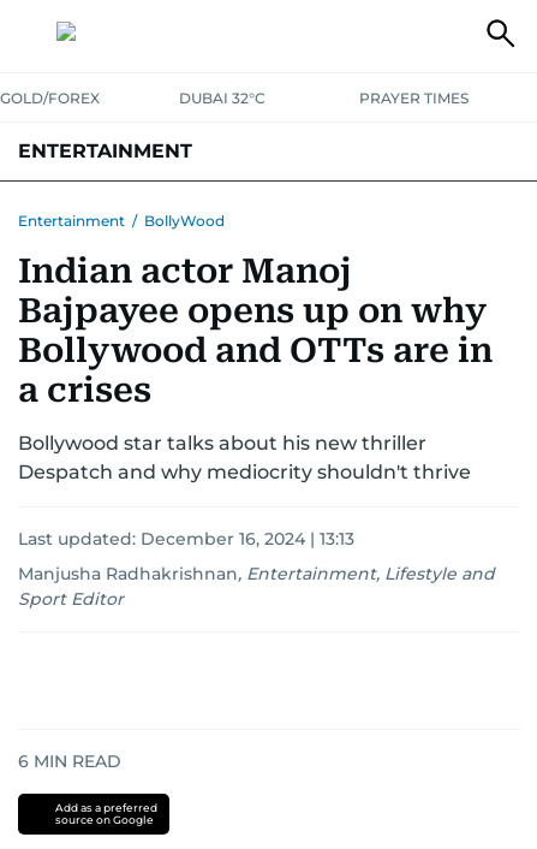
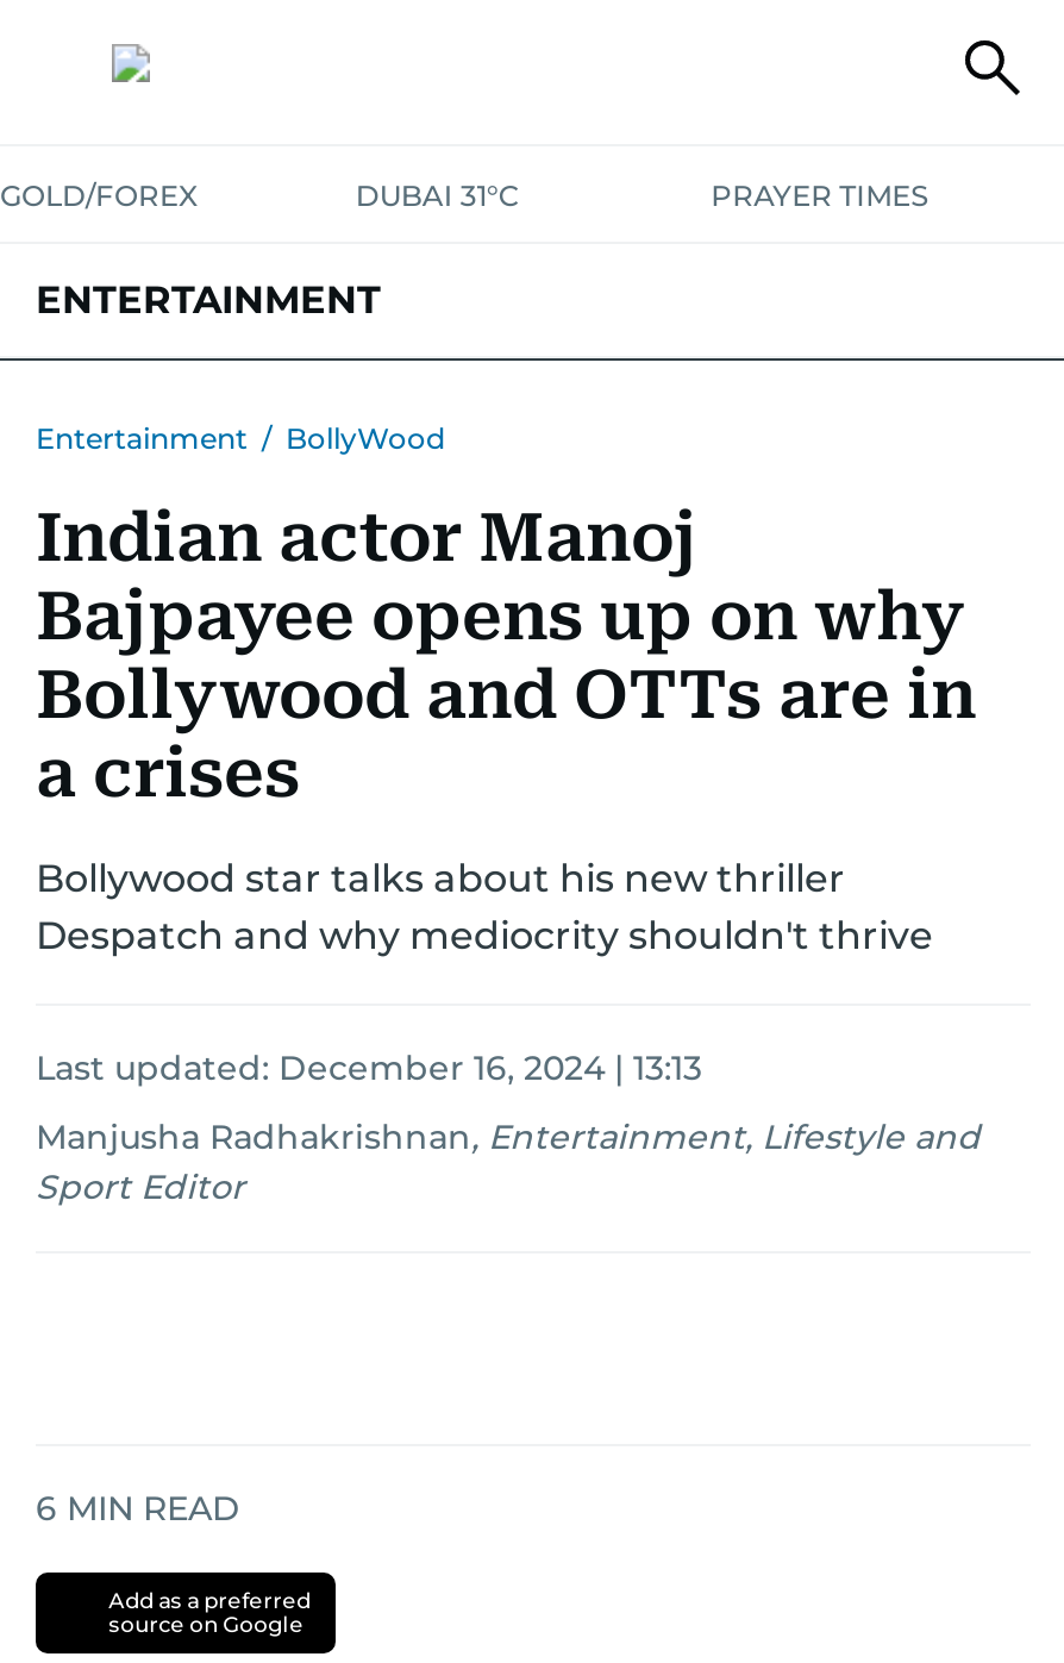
- DUBAI 32°C
+ DUBAI 31°C
